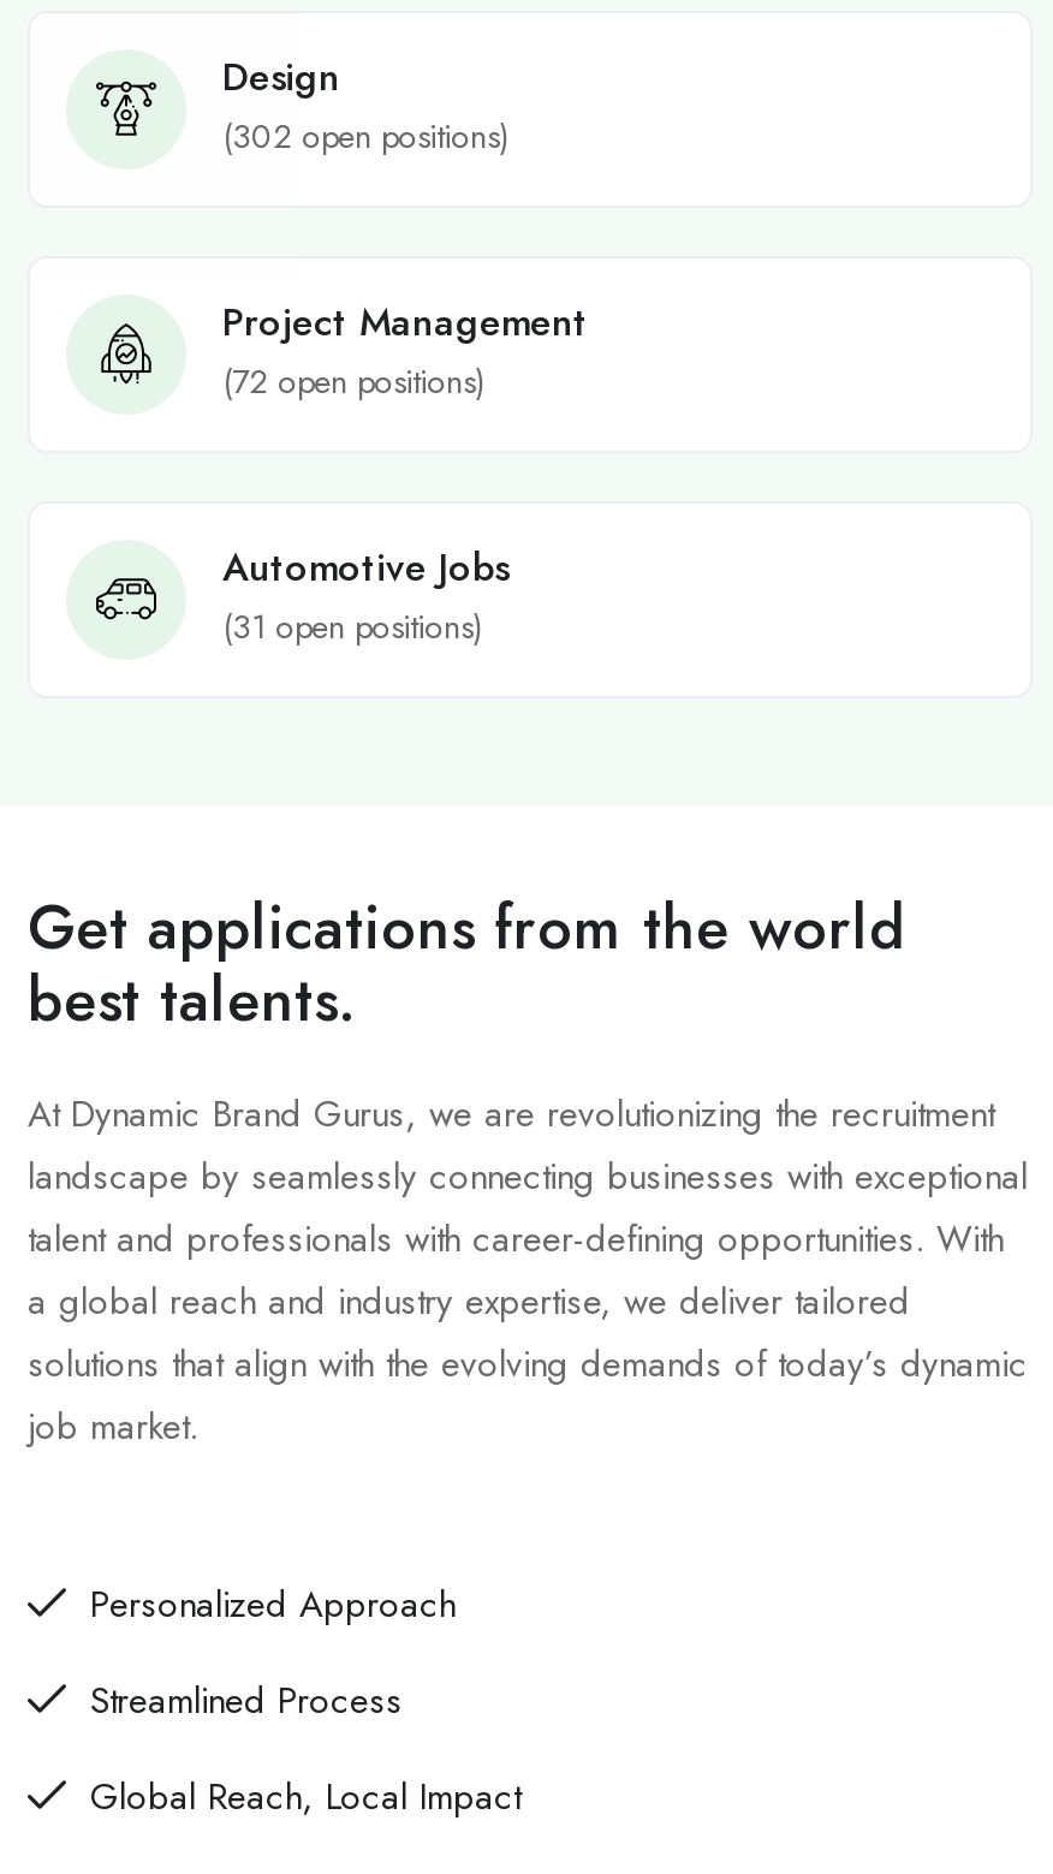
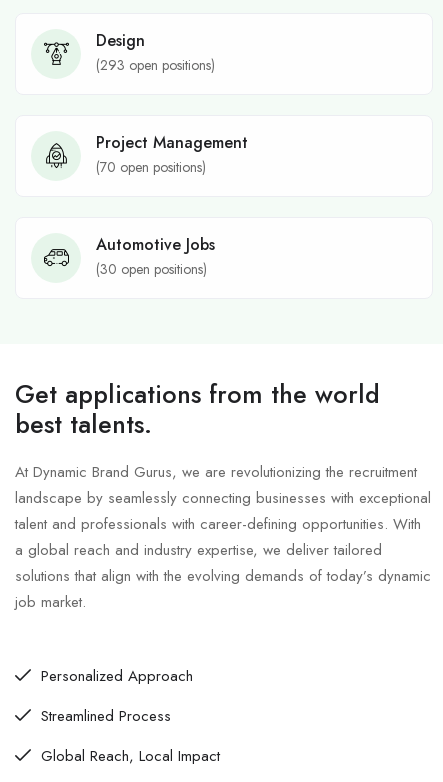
- (302 open positions)
+ (293 open positions)

- (72 open positions)
+ (70 open positions)

- (31 open positions)
+ (30 open positions)
